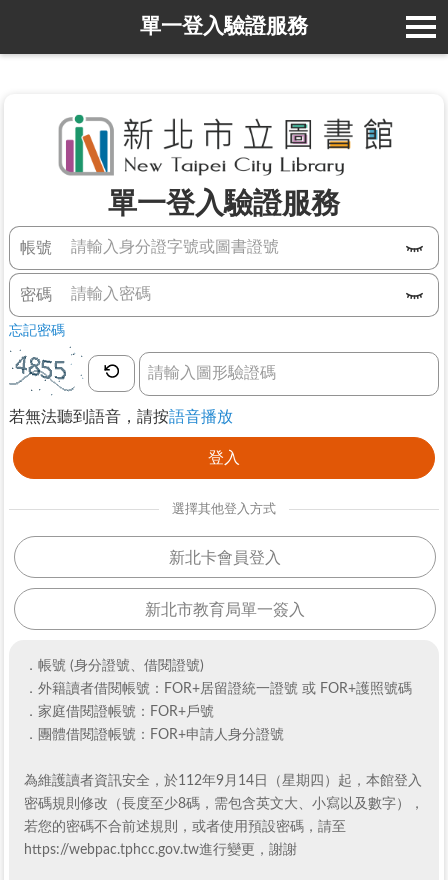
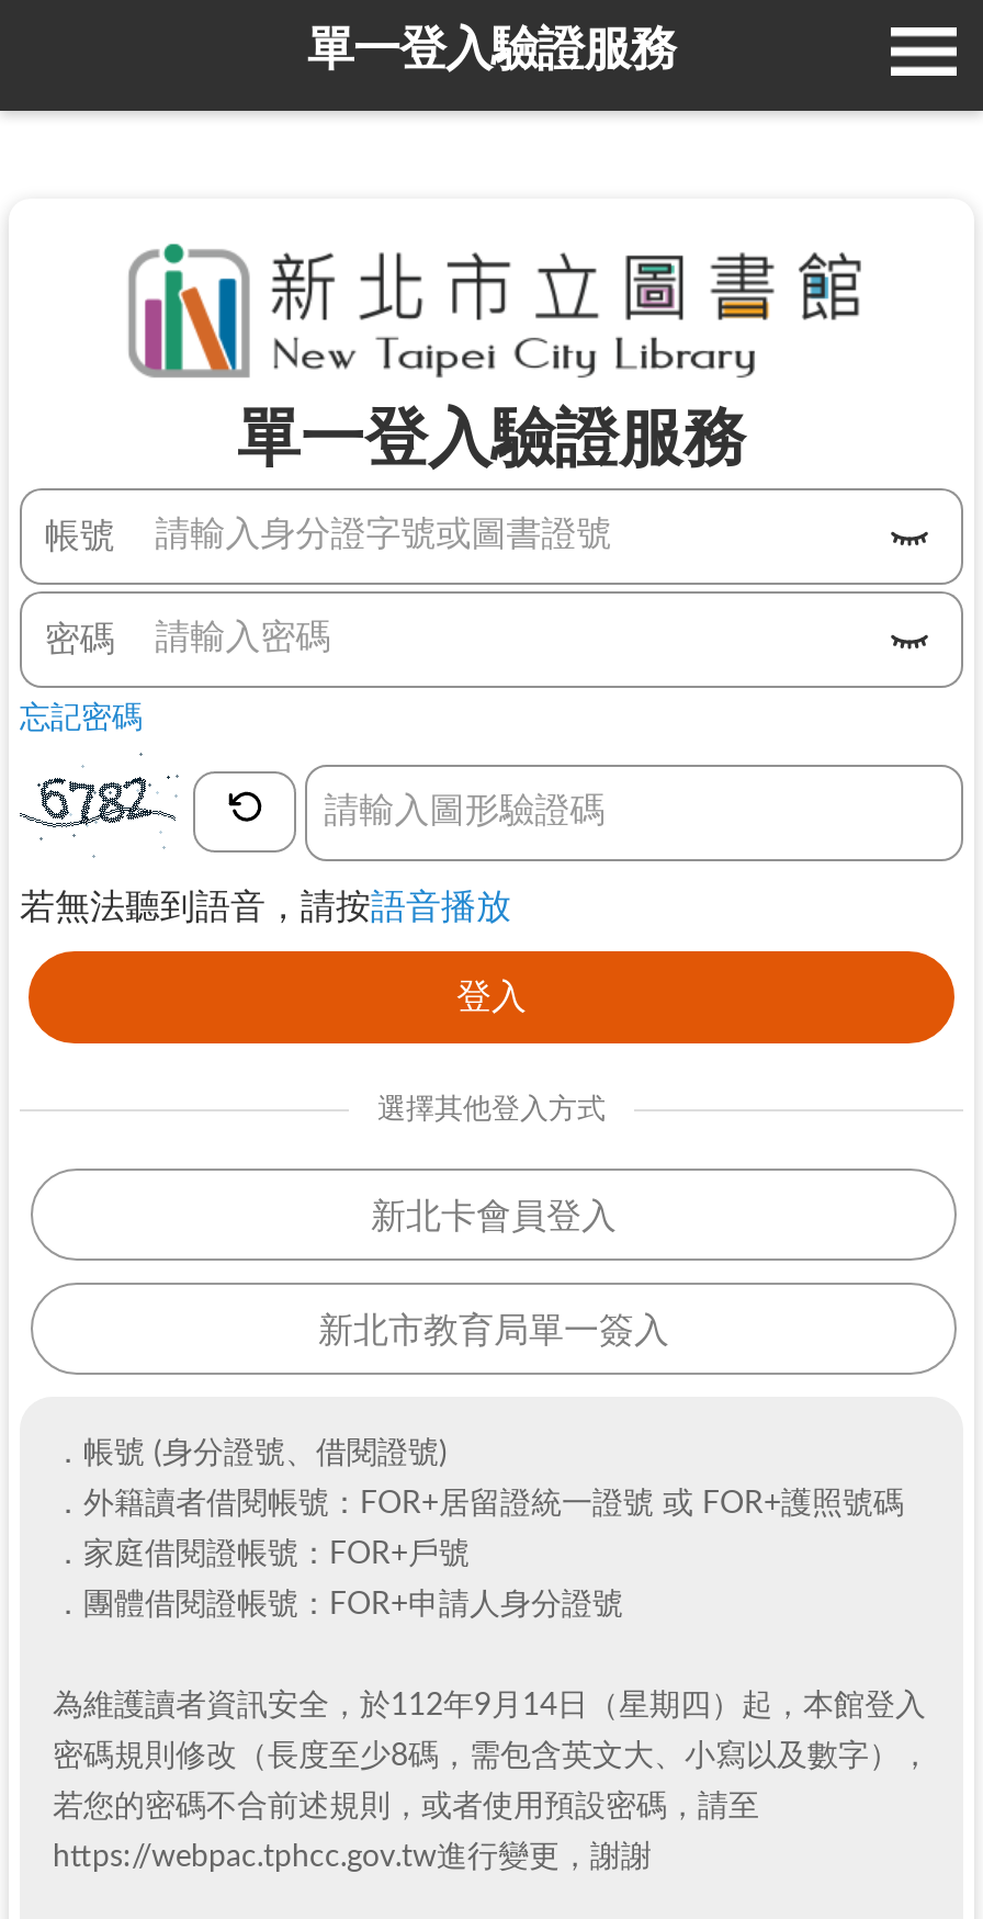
- [image]
+ [image]
